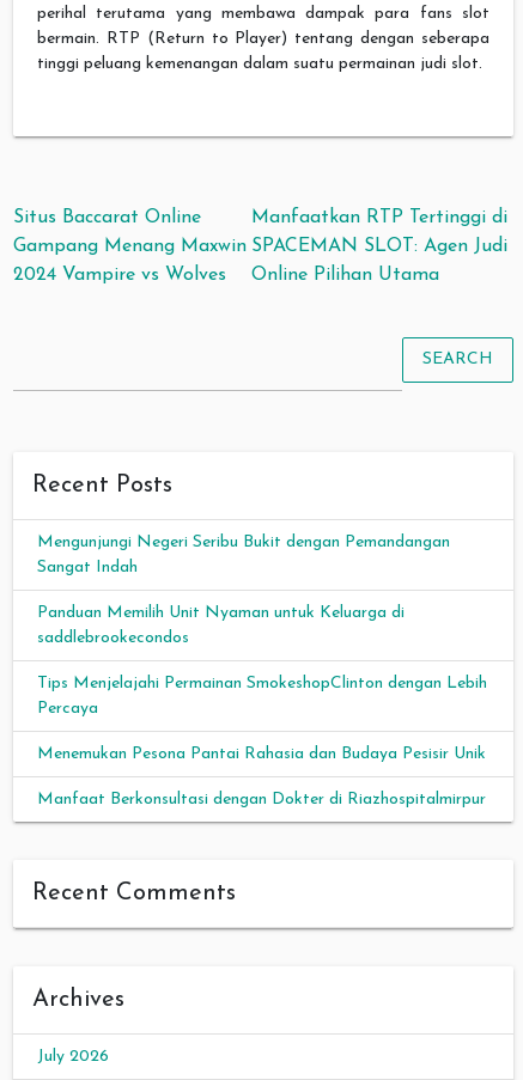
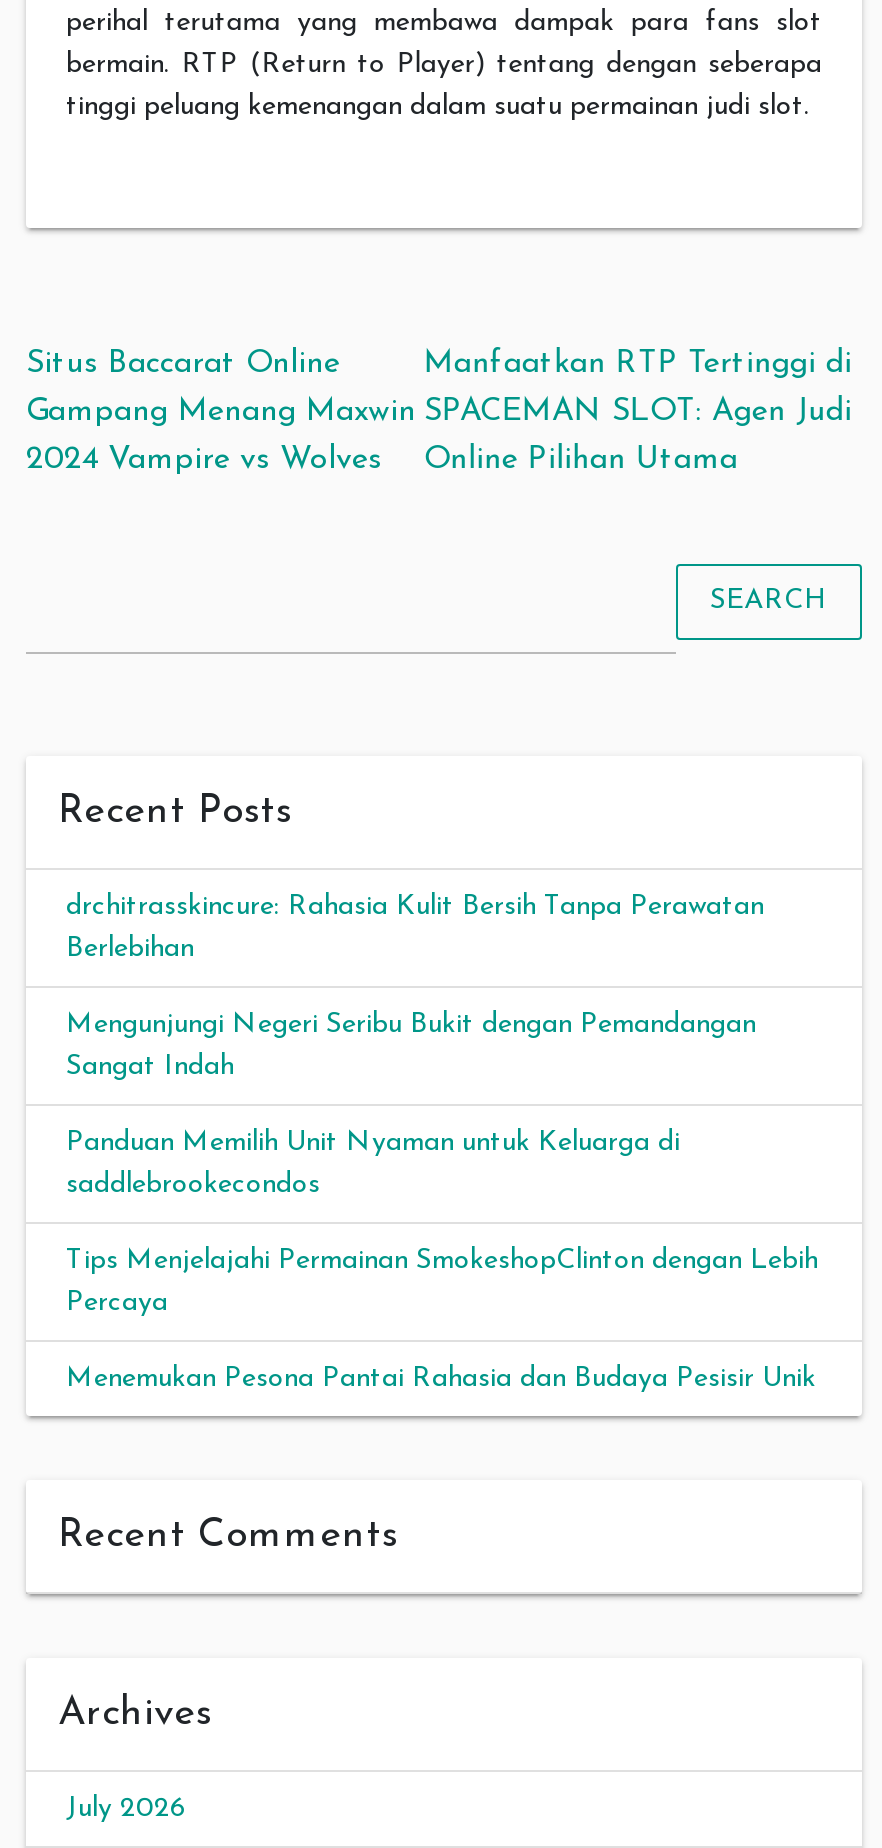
+ drchitrasskincure: Rahasia Kulit Bersih Tanpa Perawatan
+ Berlebihan

moved down: Mengunjungi Negeri Seribu Bukit dengan Pemandangan | Sangat Indah | Panduan Memilih Unit Nyaman untuk Keluarga di | saddlebrookecondos | Tips Menjelajahi Permainan SmokeshopClinton dengan Lebih | Percaya | Menemukan Pesona Pantai Rahasia dan Budaya Pesisir Unik

- Manfaat Berkonsultasi dengan Dokter di Riazhospitalmirpur
